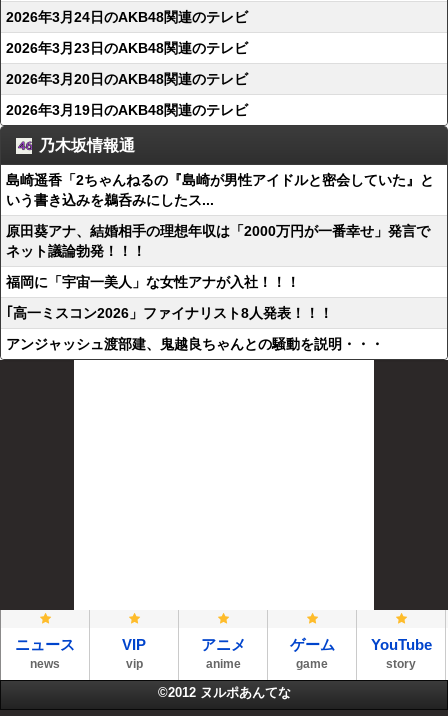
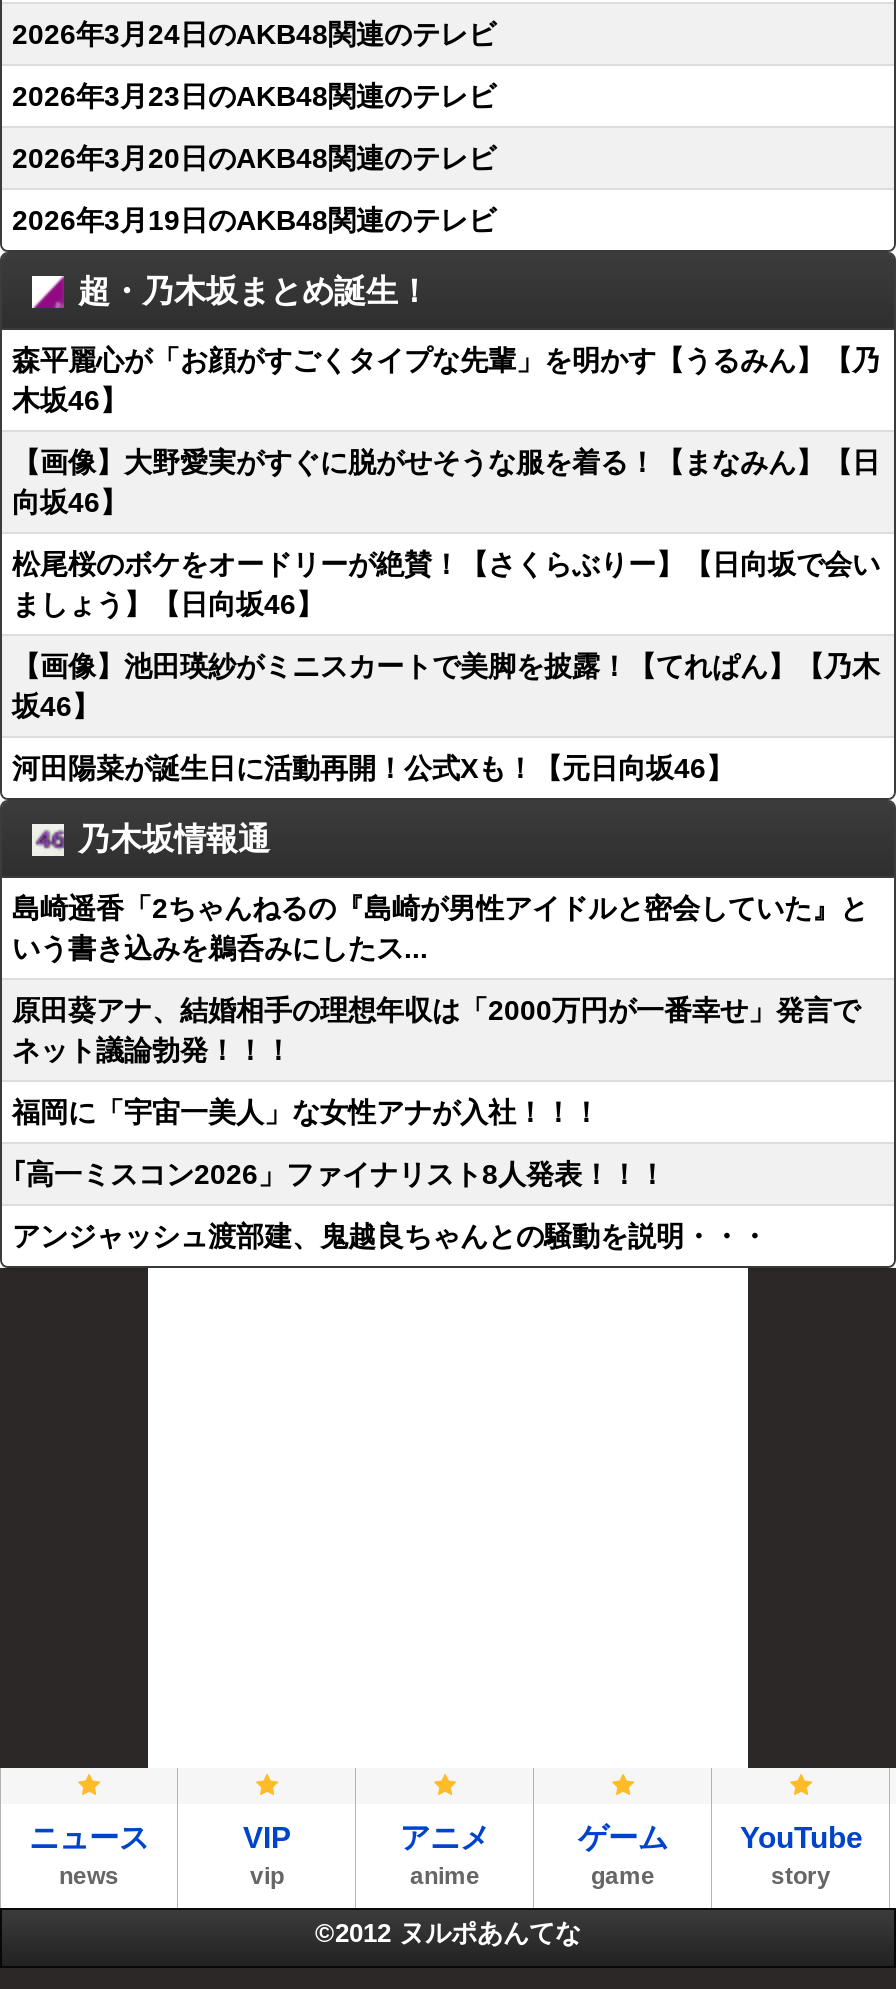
+ 超・乃木坂まとめ誕生！
+ 森平麗心が「お顔がすごくタイプな先輩」を明かす【うるみん】【乃
+ 木坂46】
+ 【画像】大野愛実がすぐに脱がせそうな服を着る！【まなみん】【日
+ 向坂46】
+ 松尾桜のボケをオードリーが絶賛！【さくらぶりー】【日向坂で会い
+ ましょう】【日向坂46】
+ 【画像】池田瑛紗がミニスカートで美脚を披露！【てれぱん】【乃木
+ 坂46】
+ 河田陽菜が誕生日に活動再開！公式Xも！【元日向坂46】
